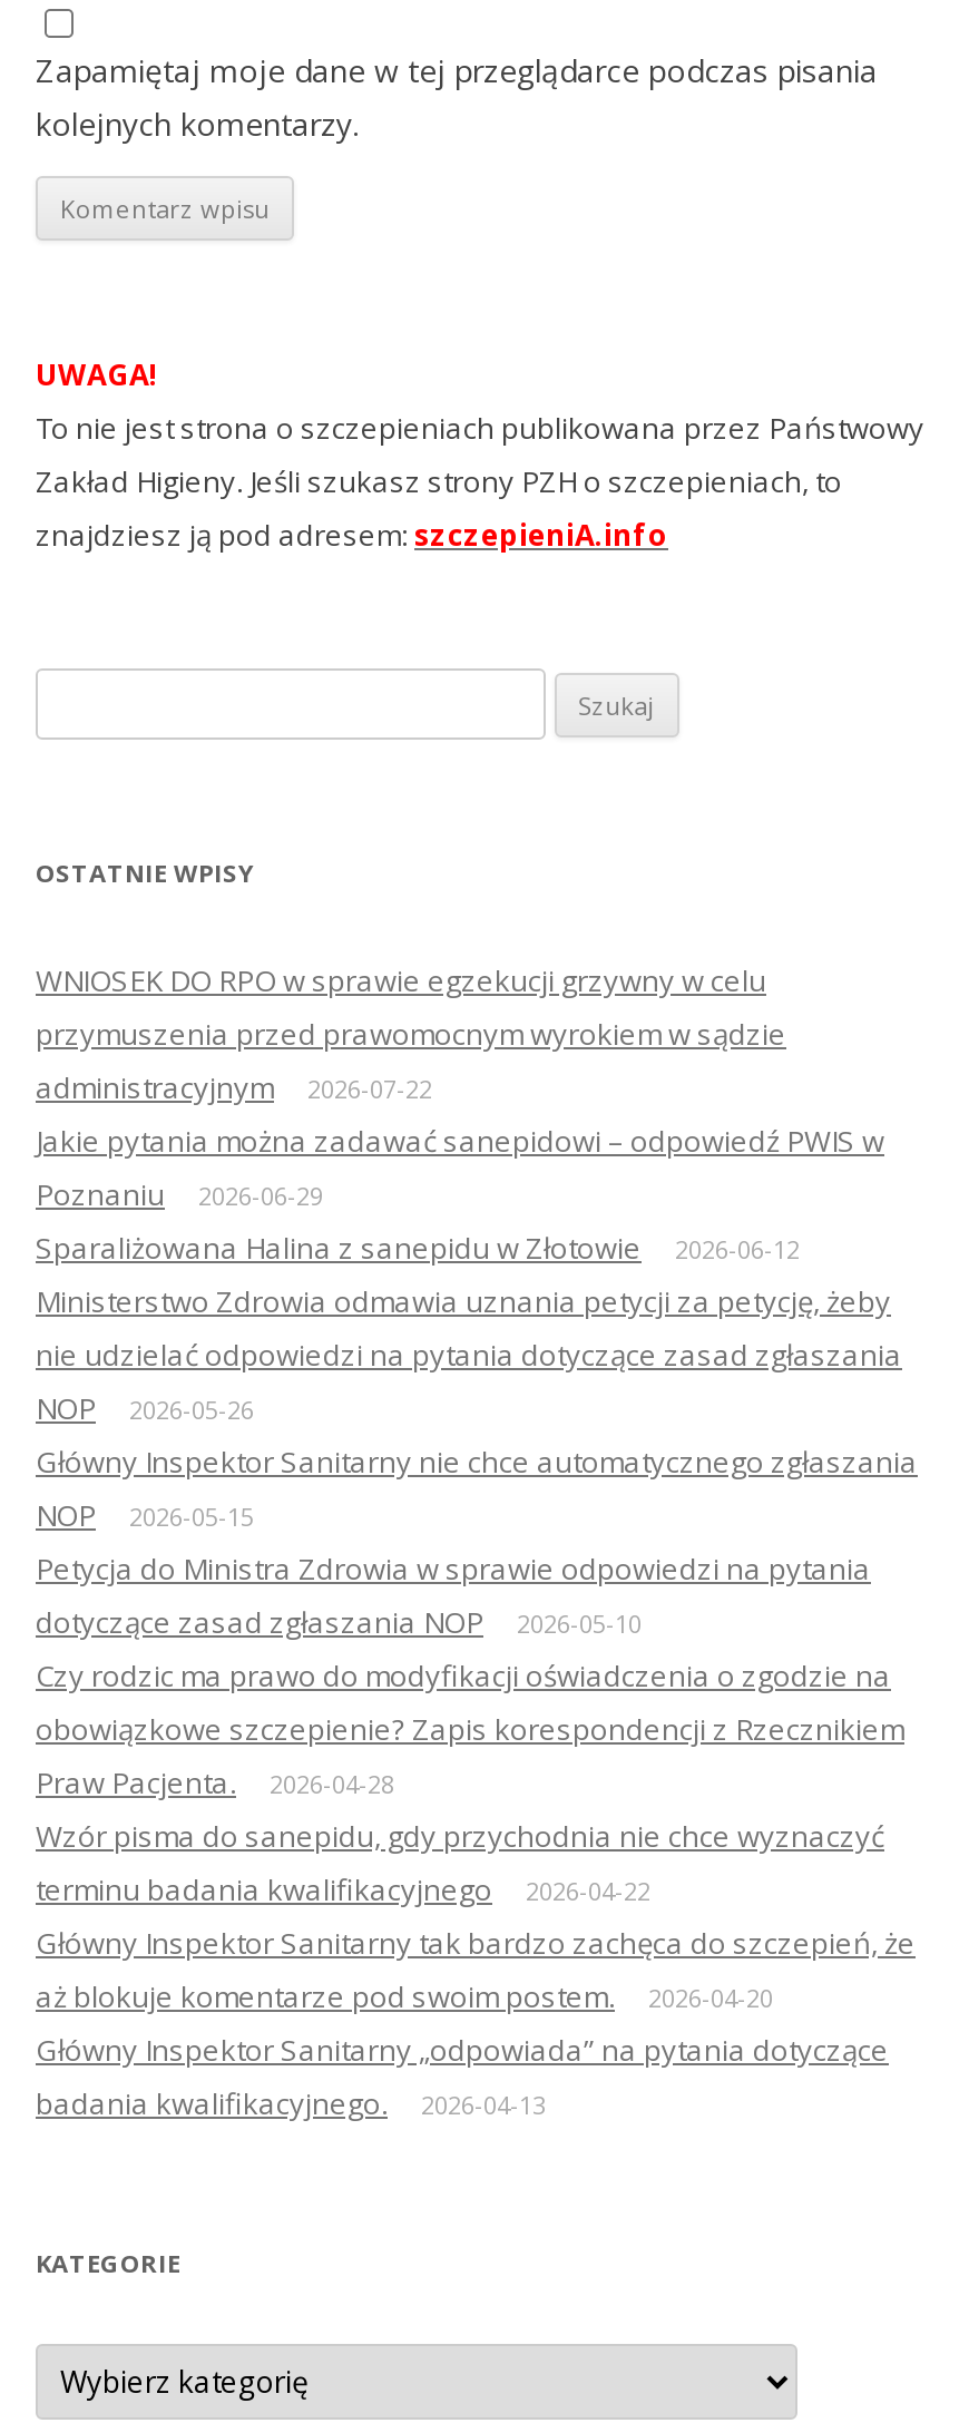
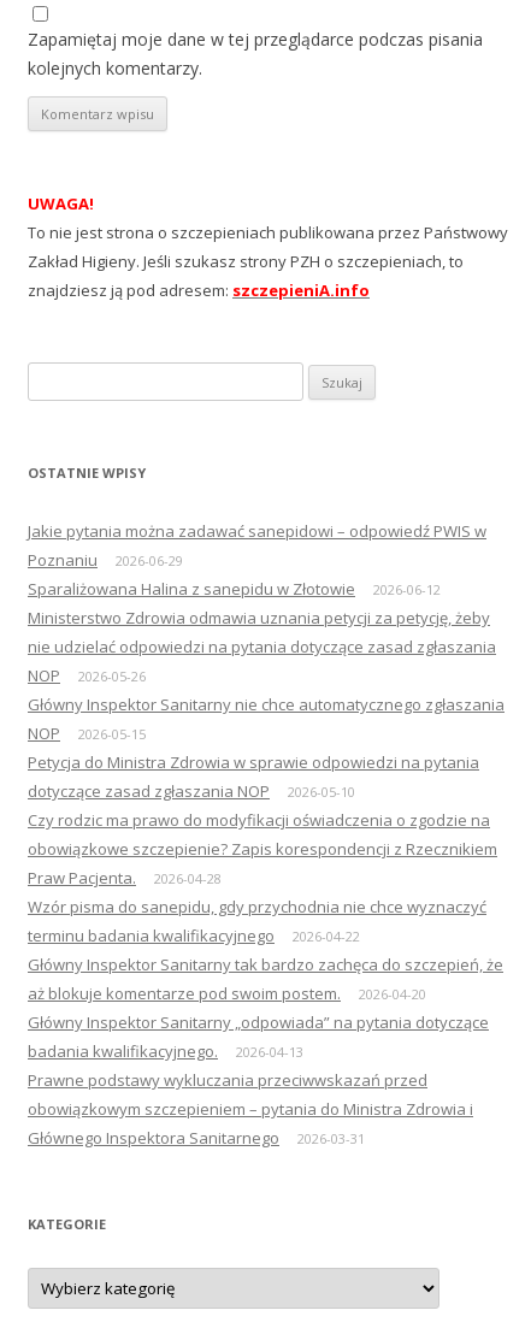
- WNIOSEK DO RPO w sprawie egzekucji grzywny w celu
- przymuszenia przed prawomocnym wyrokiem w sądzie
- administracyjnym
- 2026-07-22

moved up: Jakie pytania można zadawać sanepidowi – odpowiedź PWIS w | Poznaniu | 2026-06-29 | ... | badania kwalifikacyjnego. | 2026-04-13

+ Prawne podstawy wykluczania przeciwwskazań przed
+ obowiązkowym szczepieniem – pytania do Ministra Zdrowia i
+ Głównego Inspektora Sanitarnego
+ 2026-03-31
